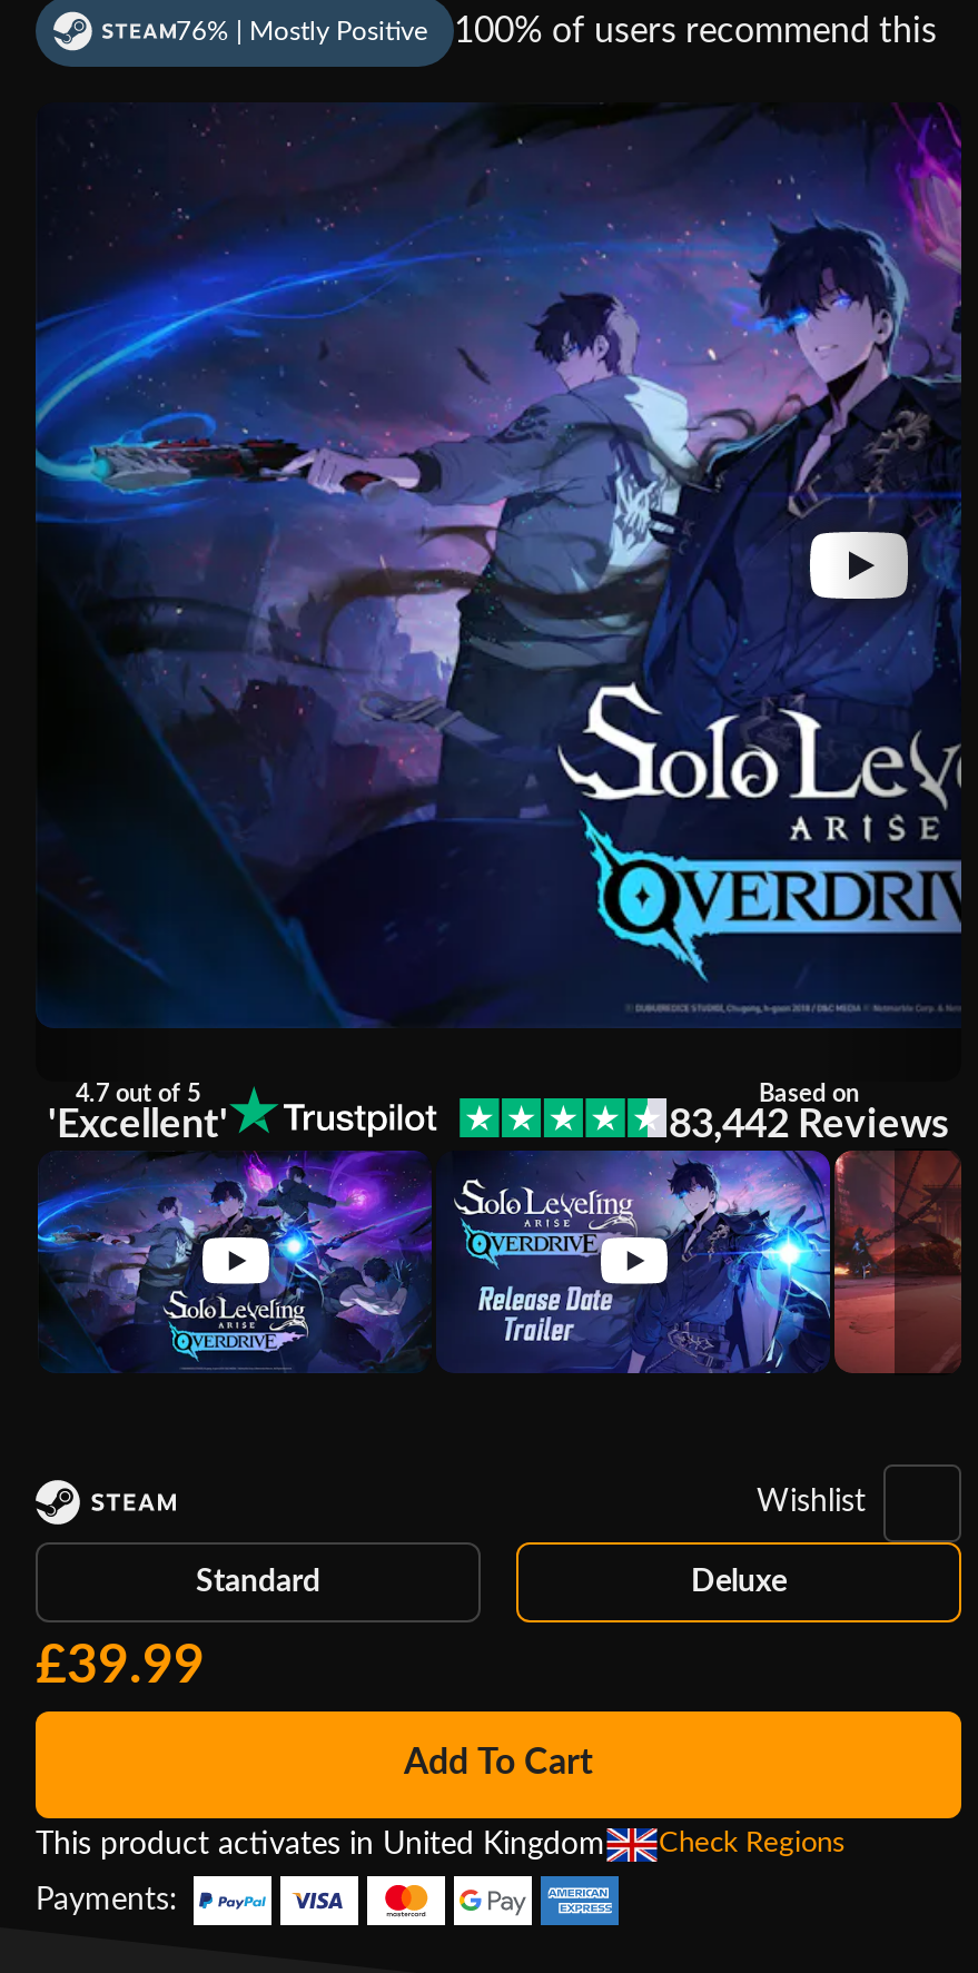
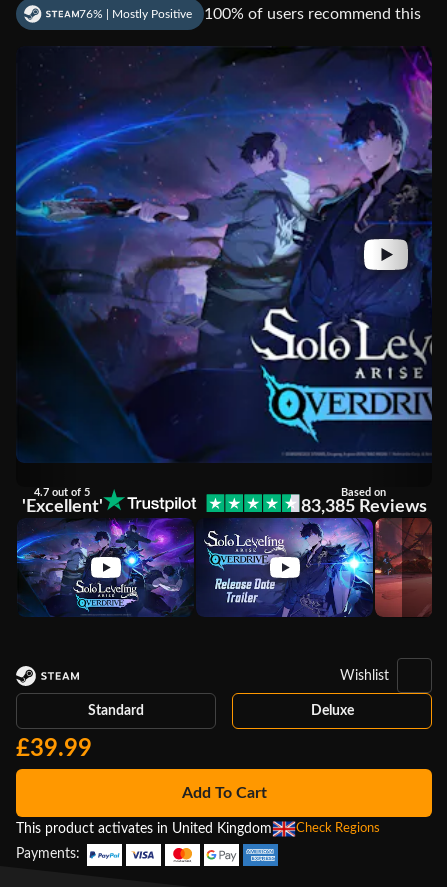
- 83,442 Reviews
+ 83,385 Reviews
